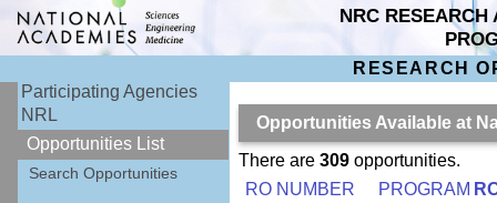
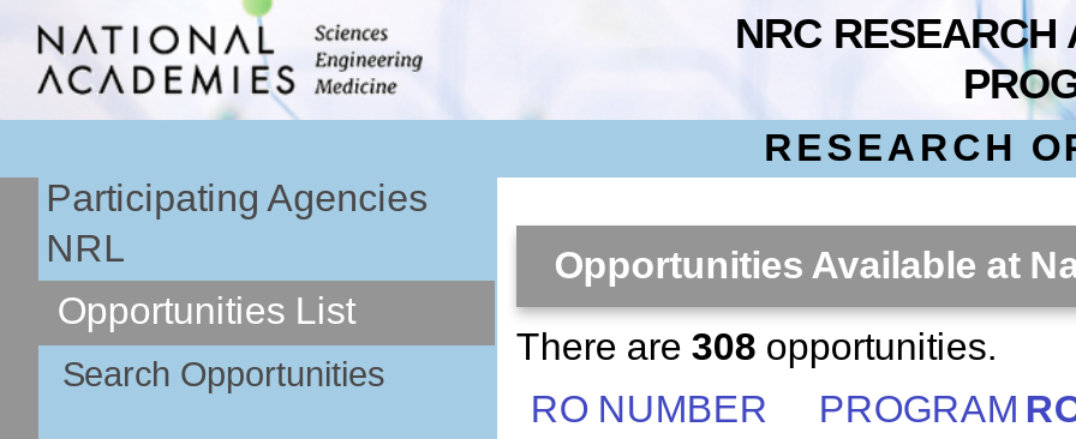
- There are 309 opportunities.
+ There are 308 opportunities.
